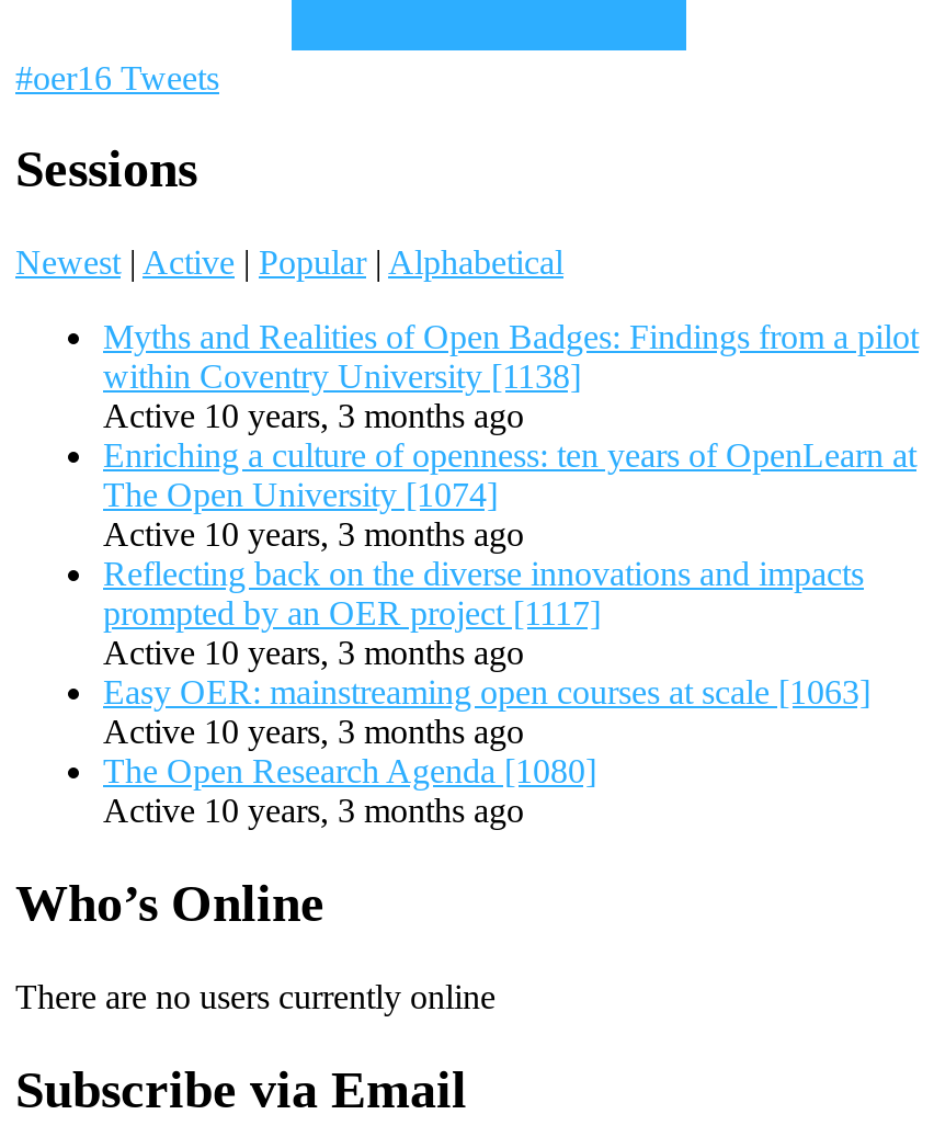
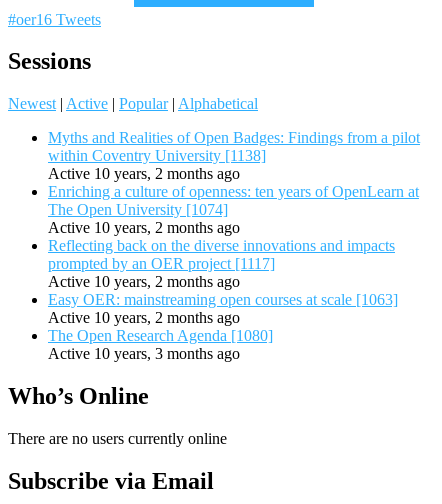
- Active 10 years, 3 months ago
+ Active 10 years, 2 months ago

- Active 10 years, 3 months ago
+ Active 10 years, 2 months ago

- Active 10 years, 3 months ago
+ Active 10 years, 2 months ago

- Active 10 years, 3 months ago
+ Active 10 years, 2 months ago
